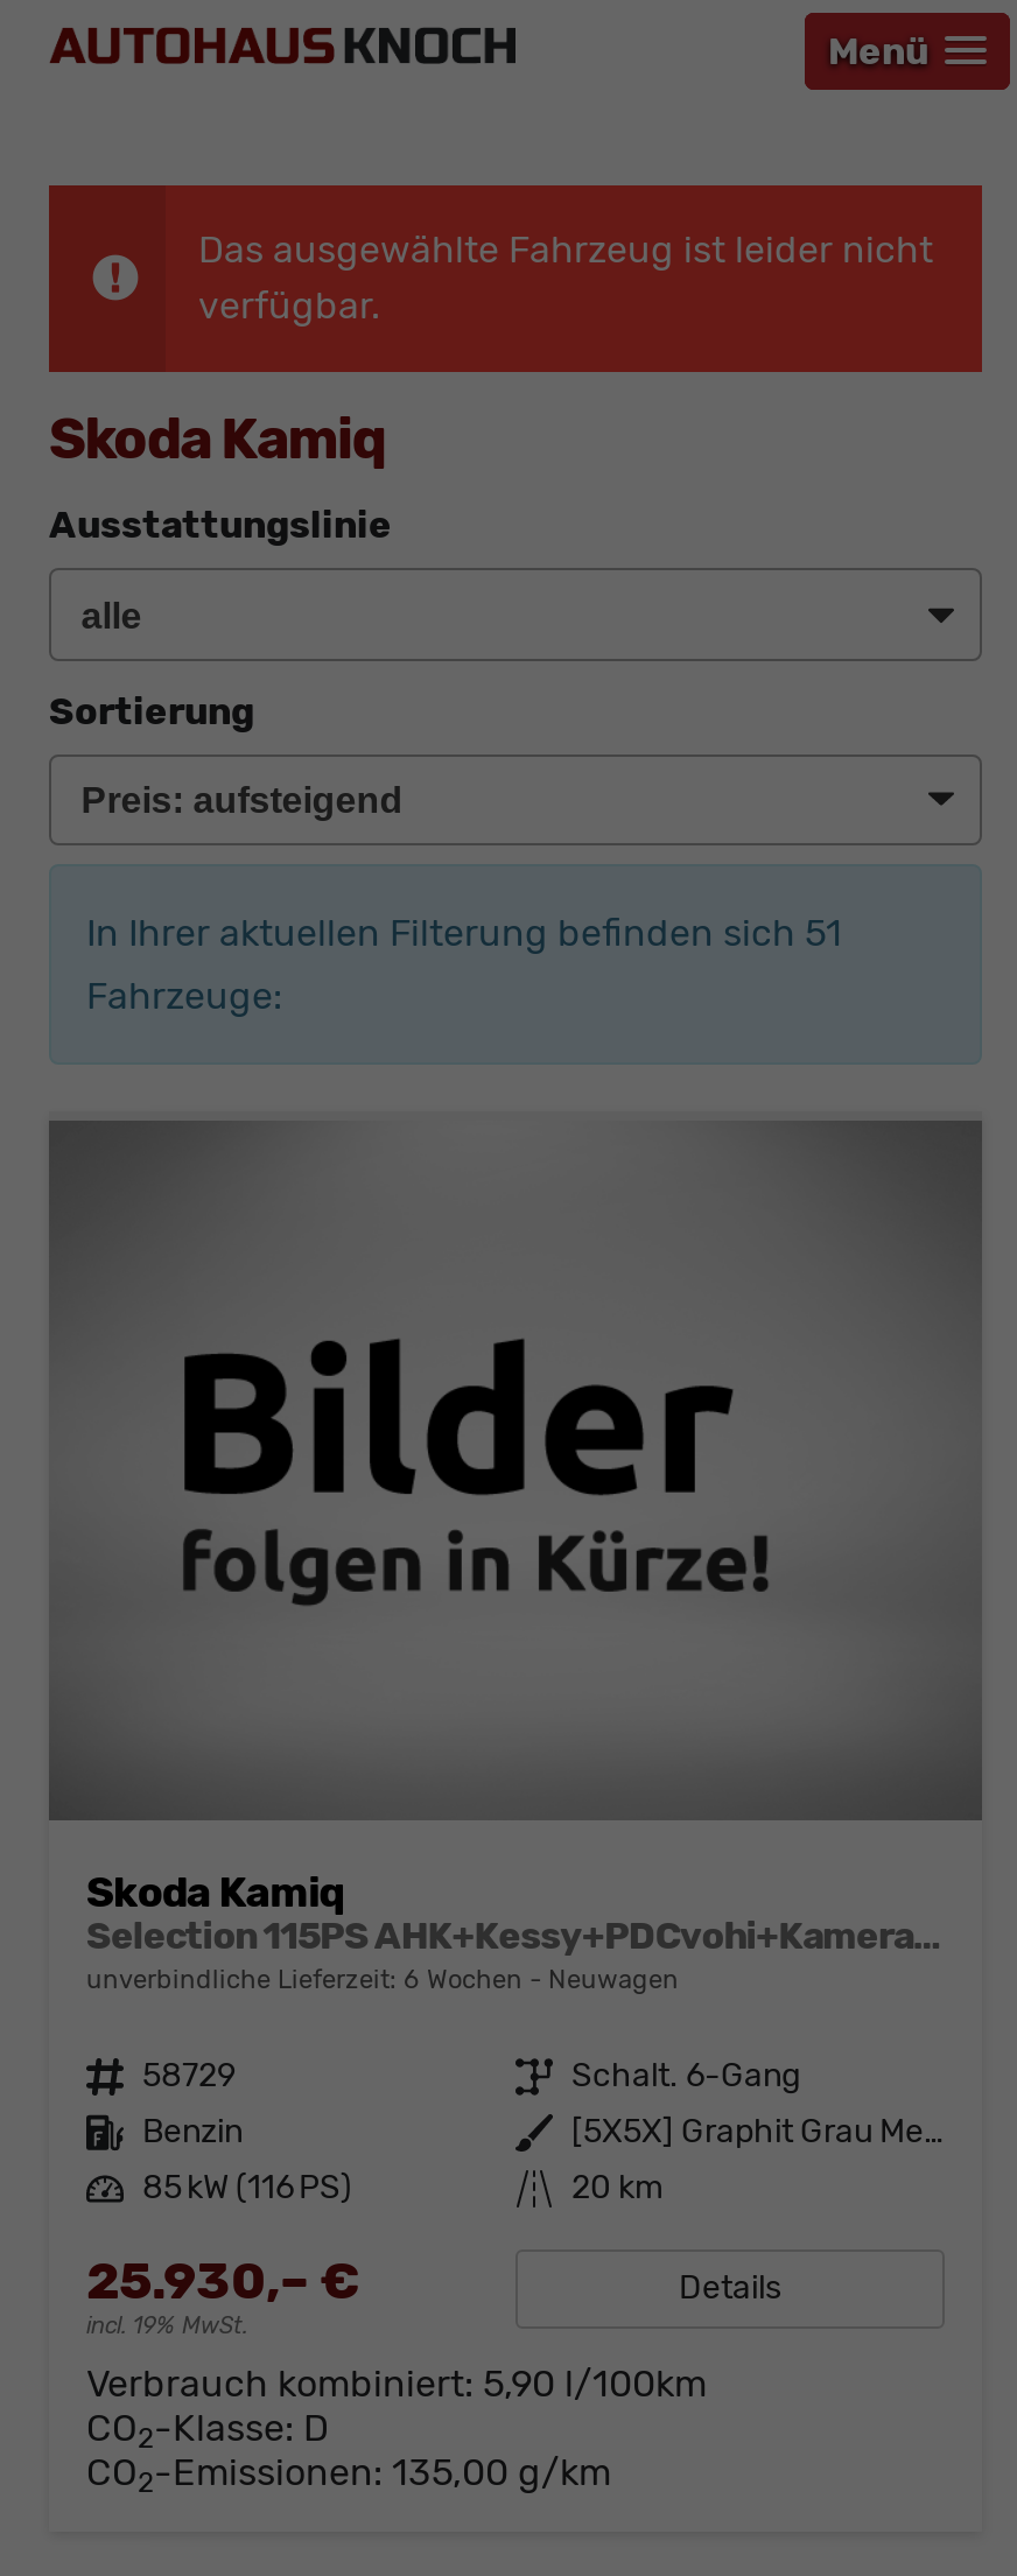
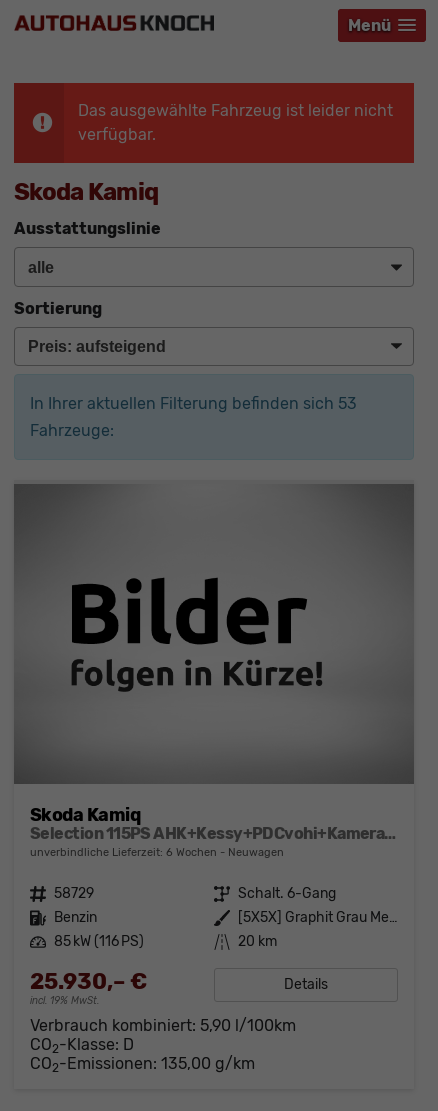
- In Ihrer aktuellen Filterung befinden sich 51
+ In Ihrer aktuellen Filterung befinden sich 53
